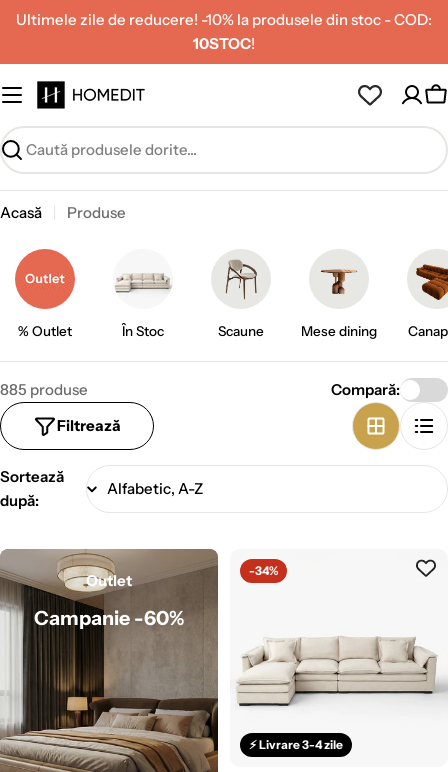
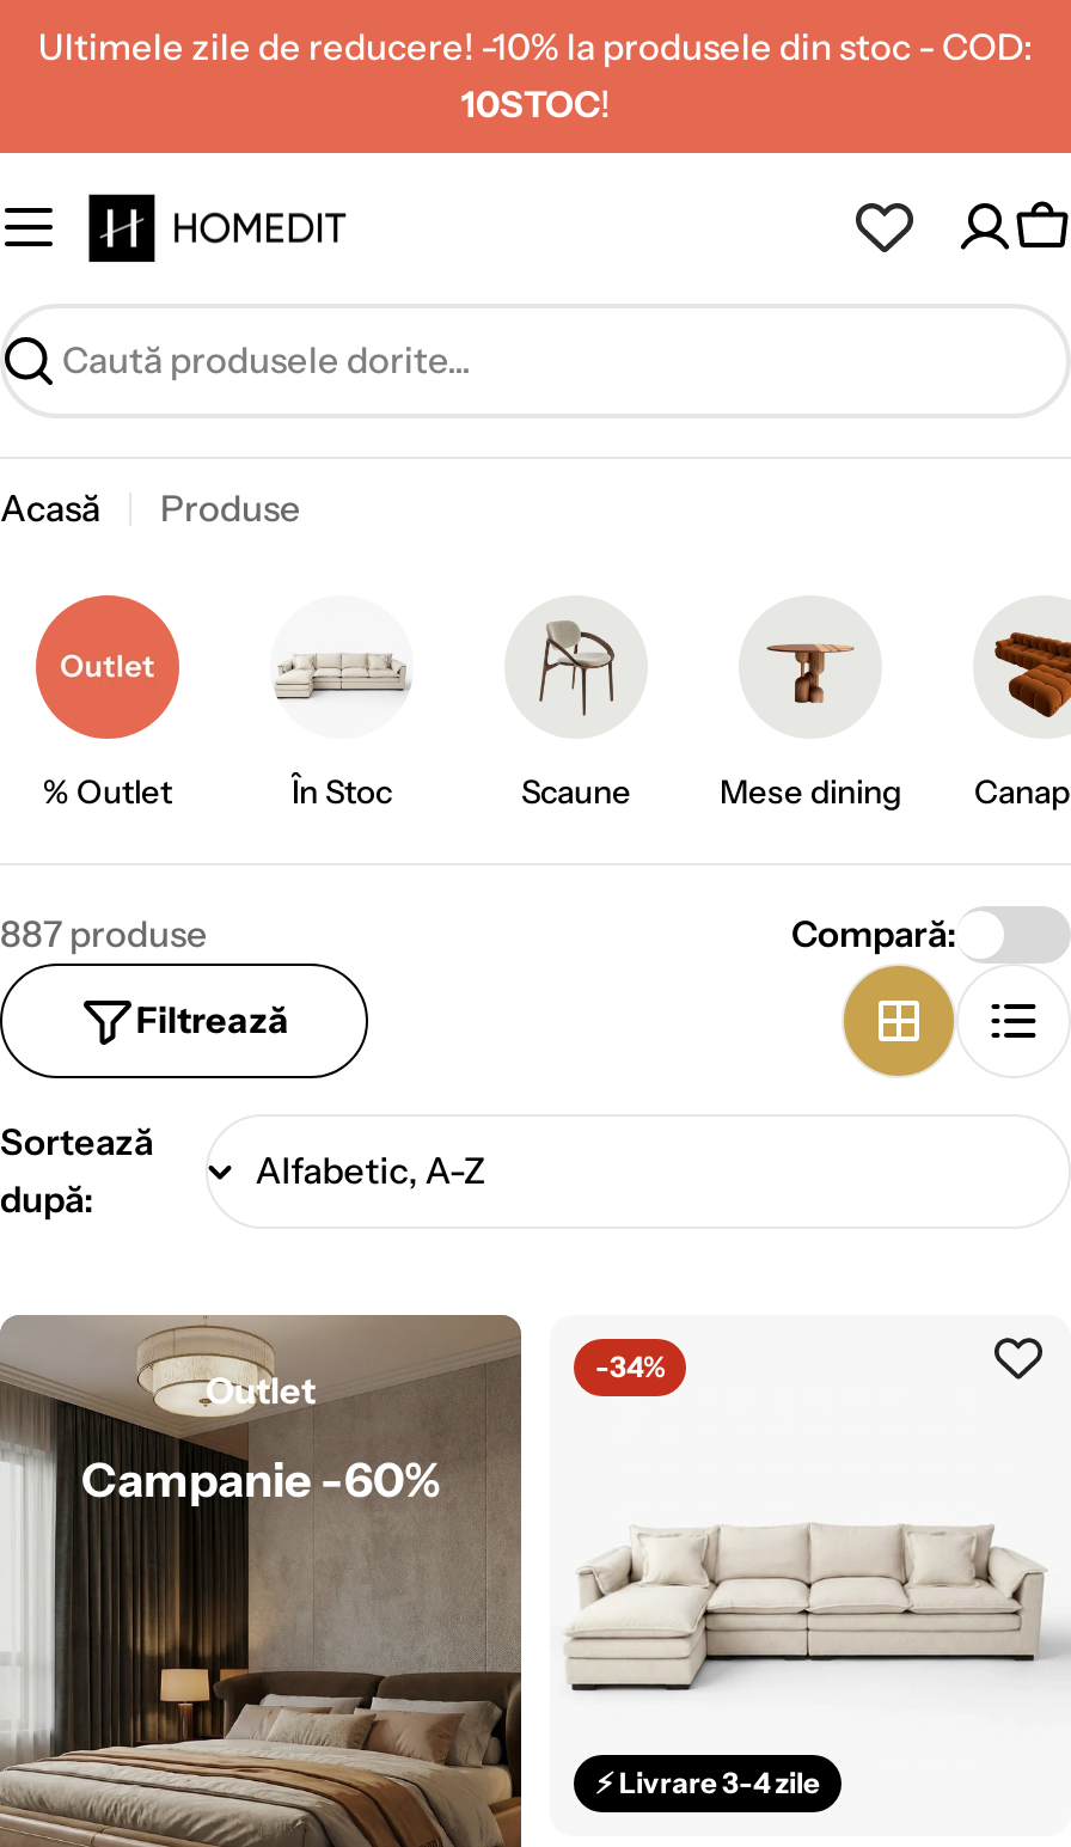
- 885 produse
+ 887 produse
